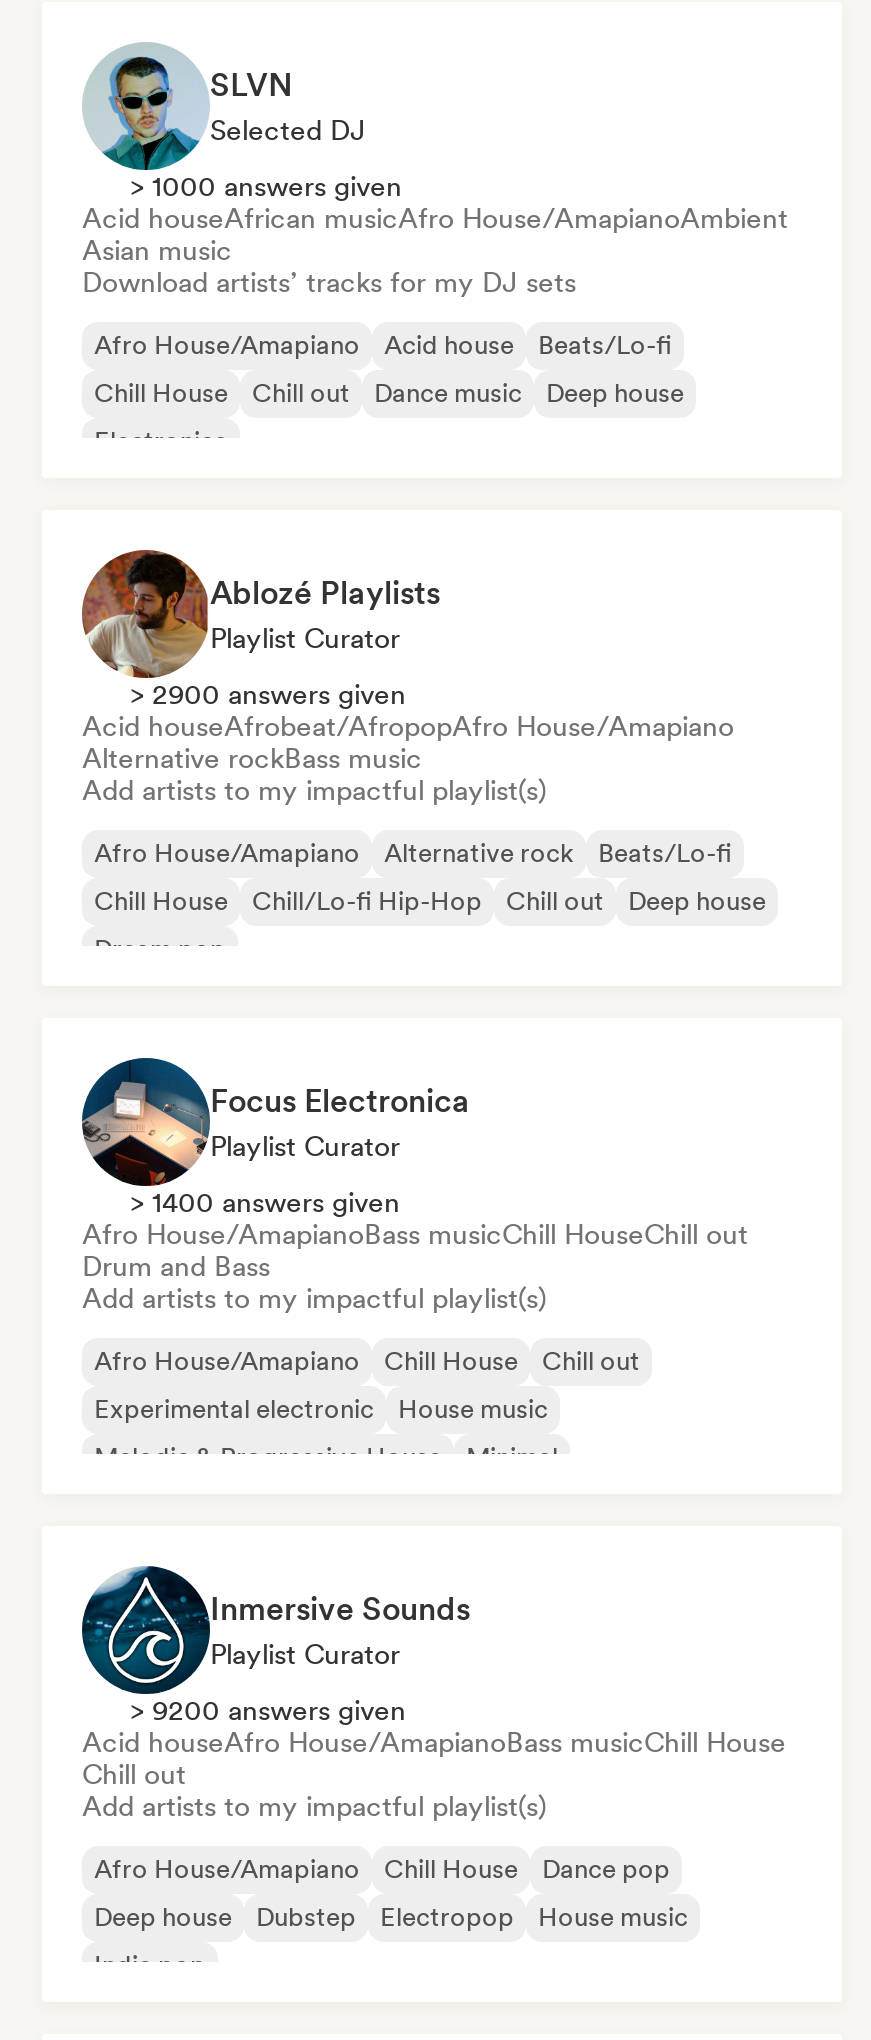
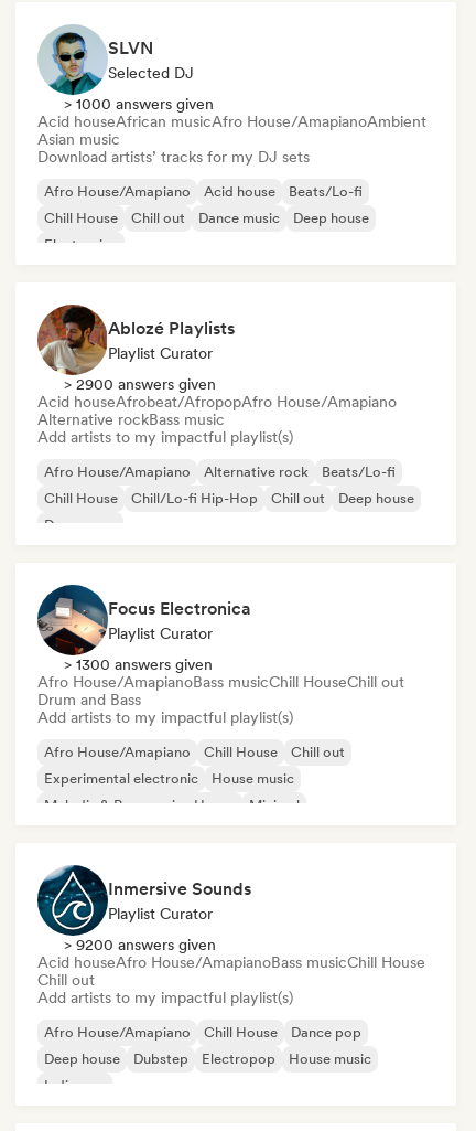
- > 1400 answers given
+ > 1300 answers given
